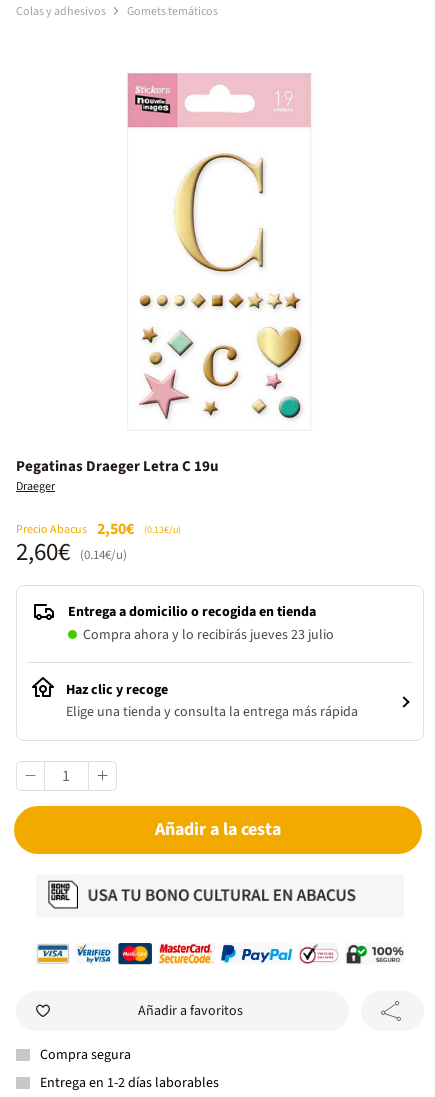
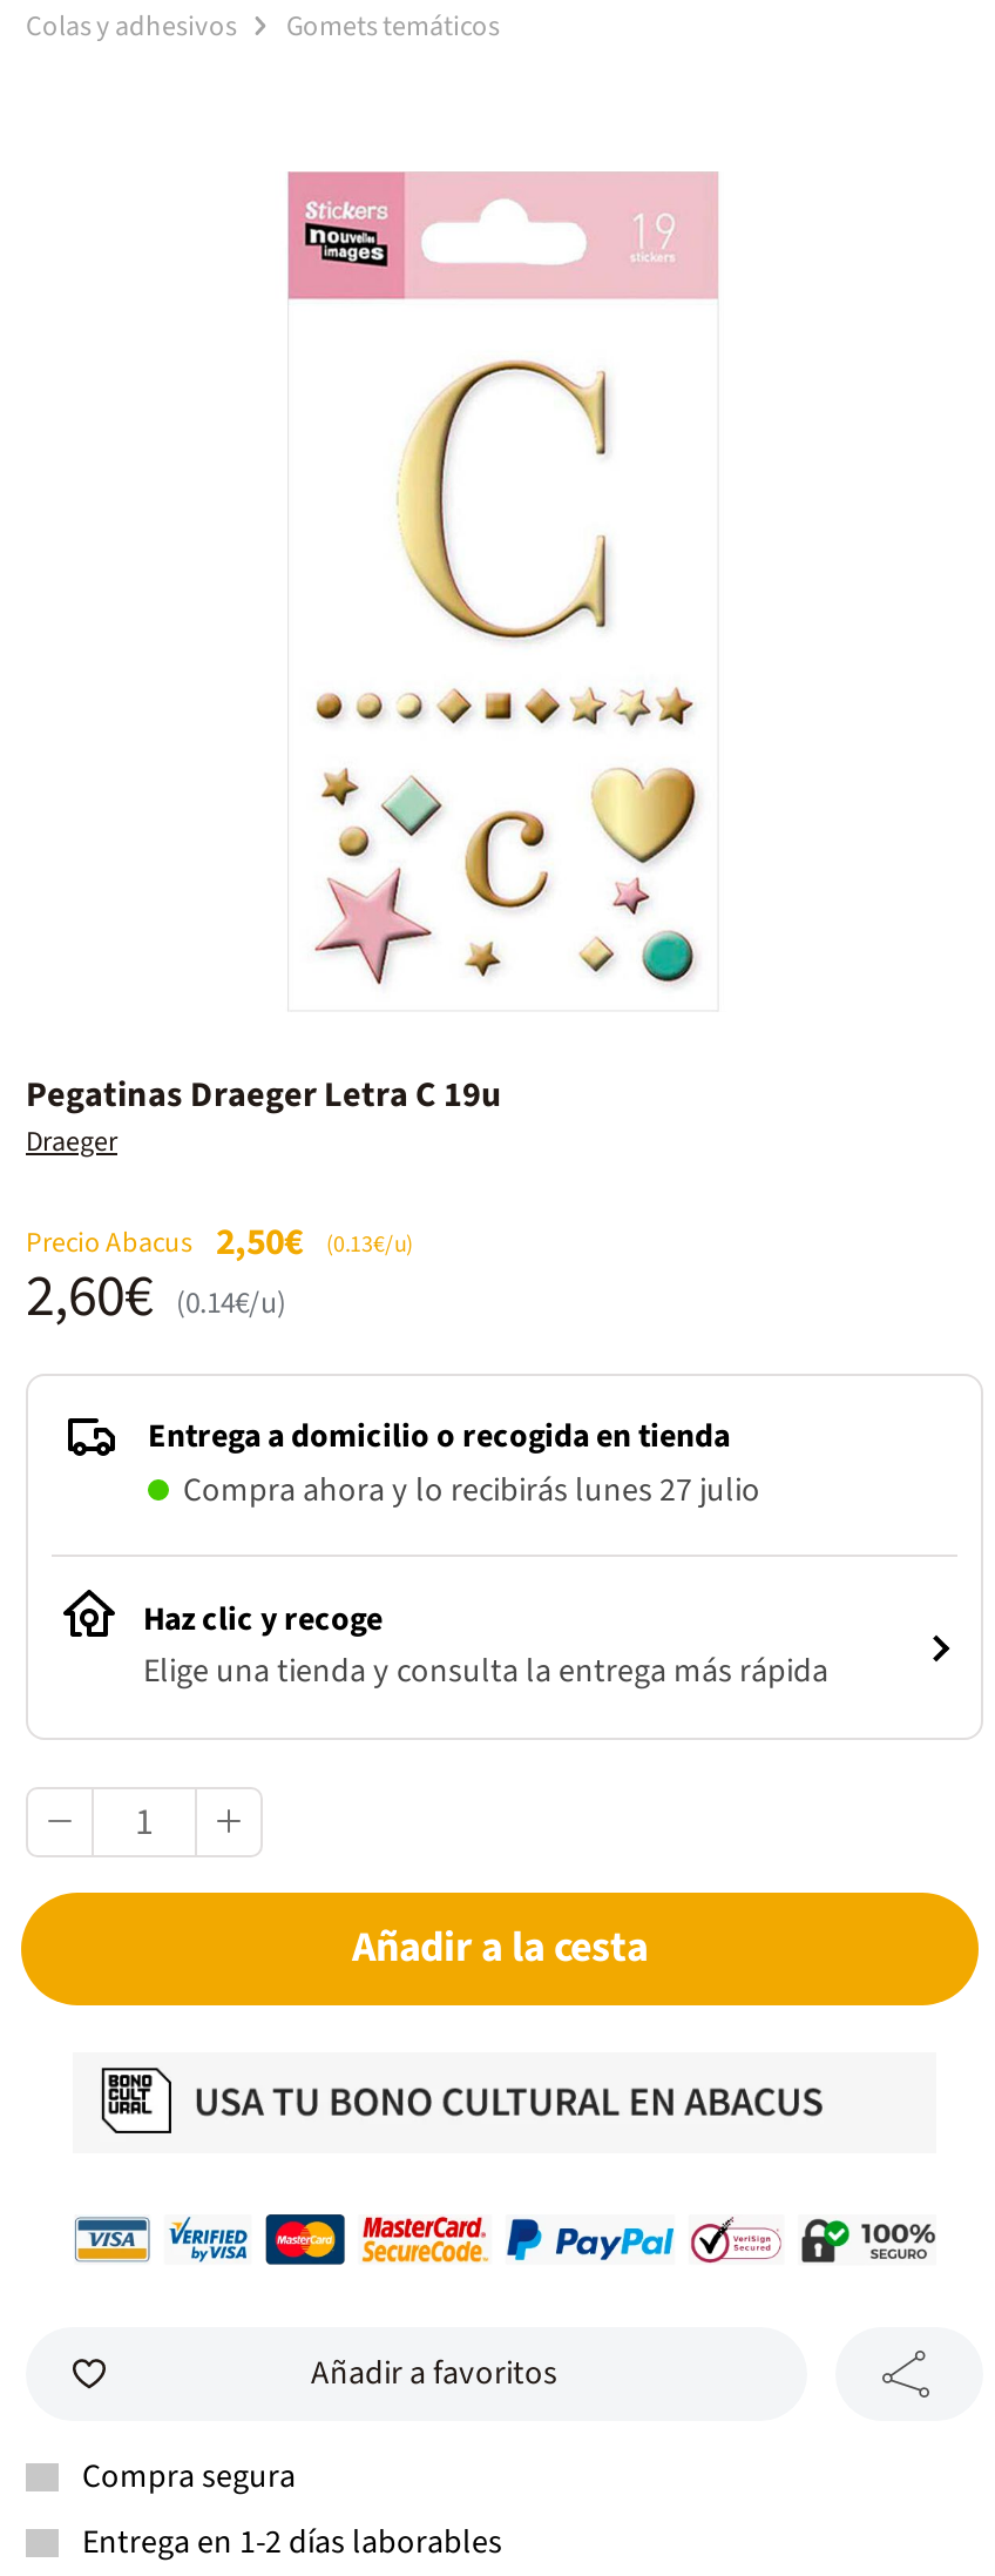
- Compra ahora y lo recibirás jueves 23 julio
+ Compra ahora y lo recibirás lunes 27 julio
